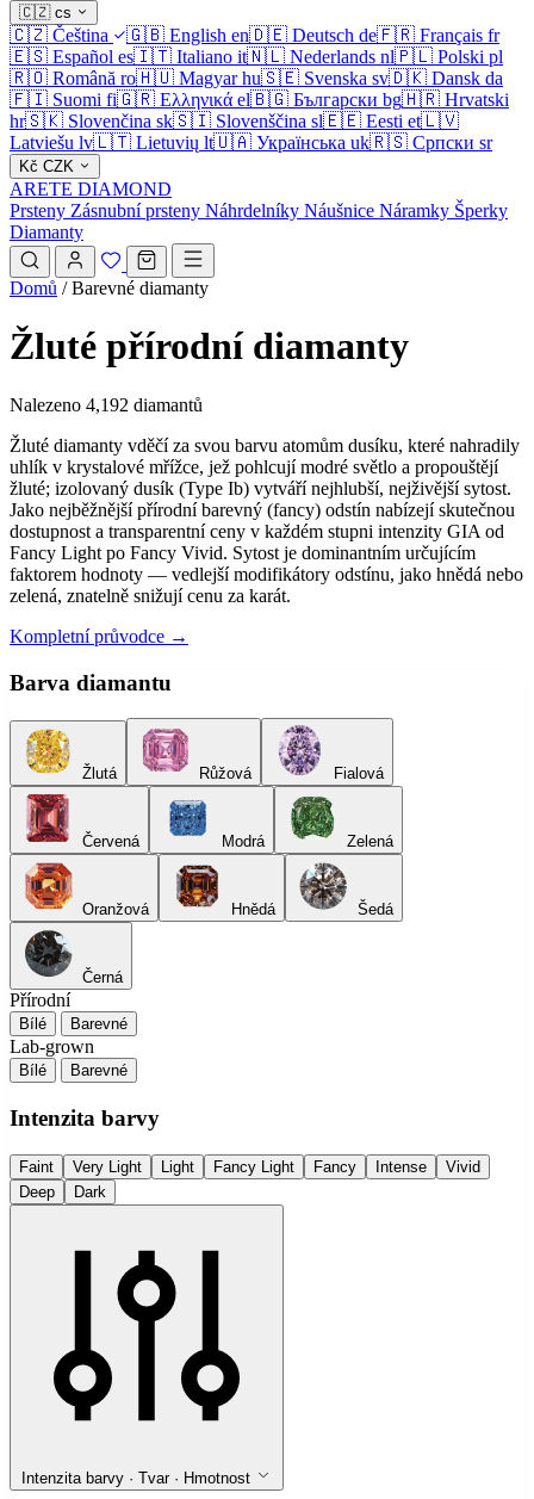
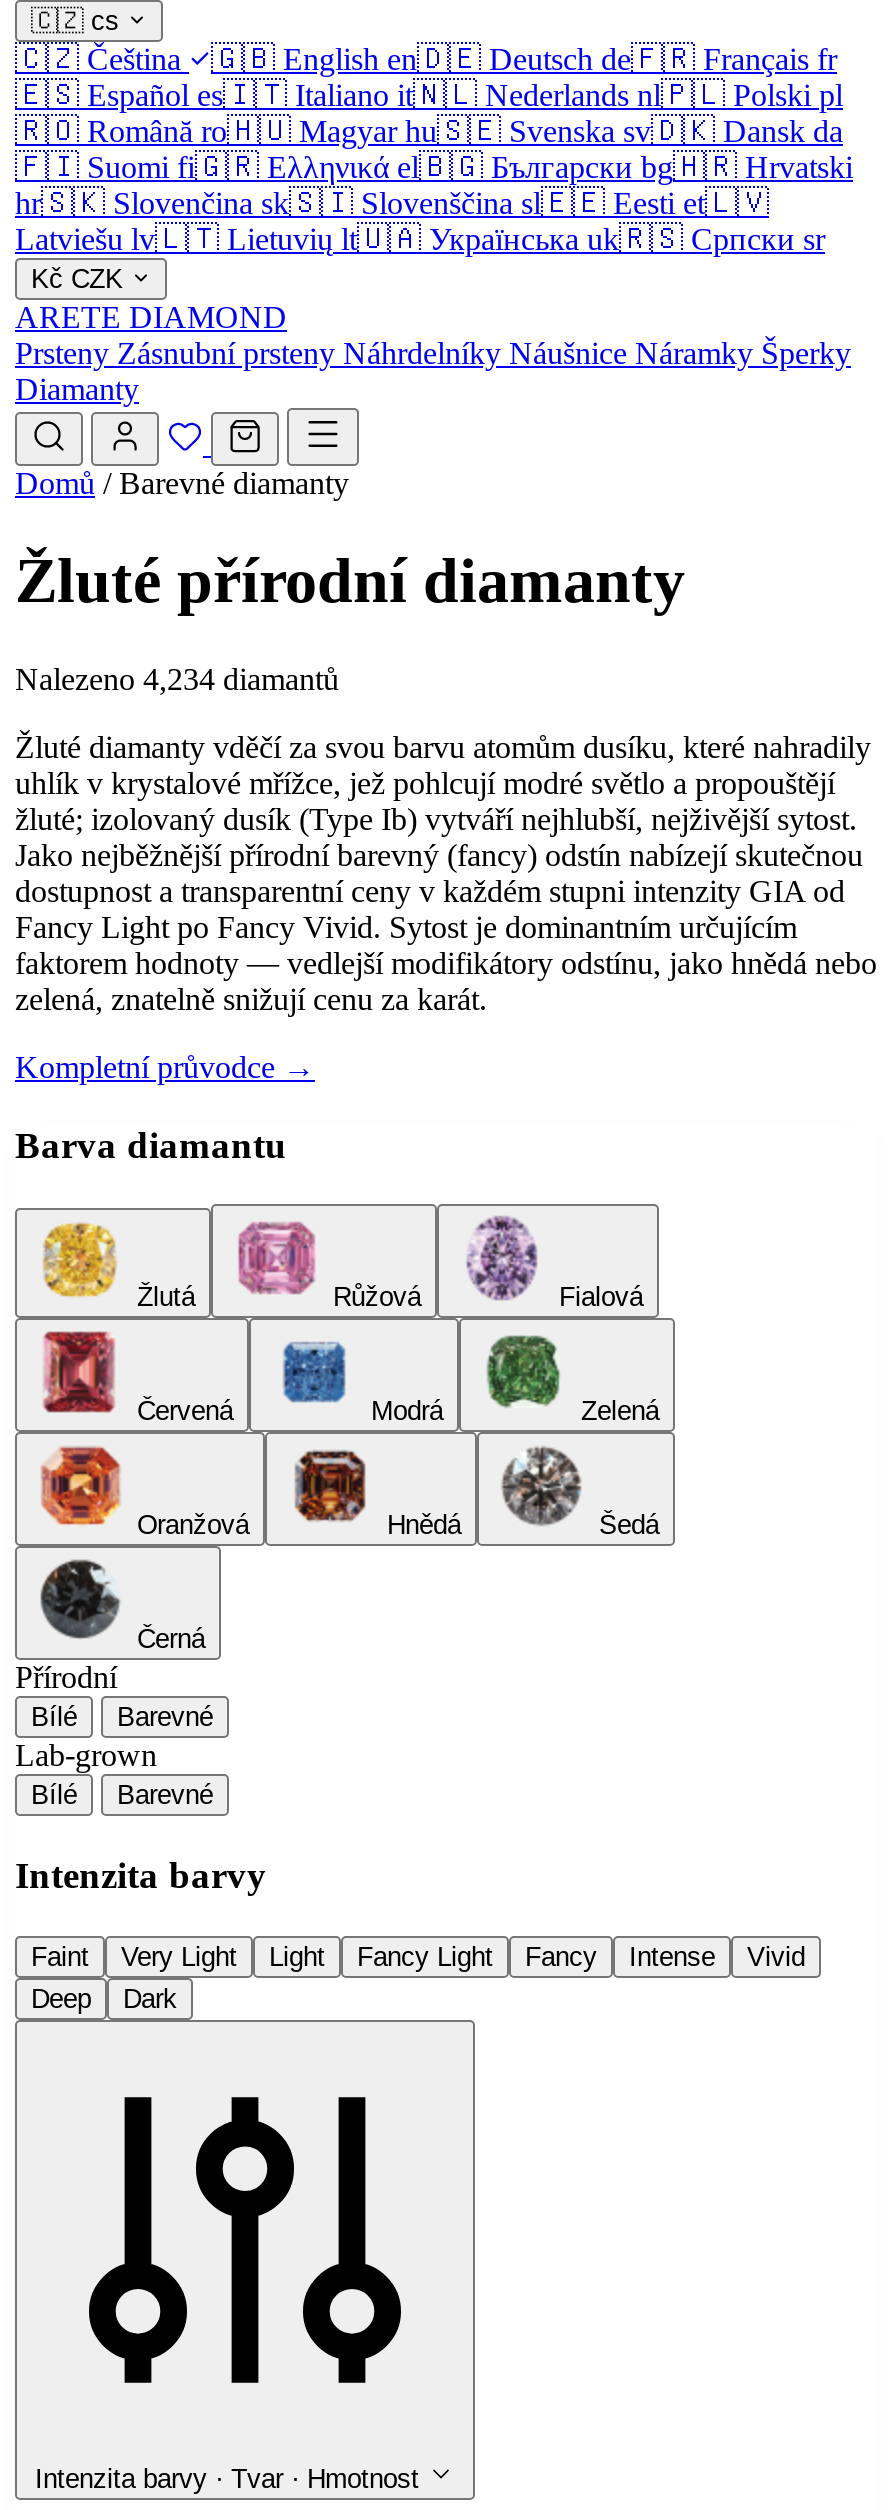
- Nalezeno 4,192 diamantů
+ Nalezeno 4,234 diamantů
